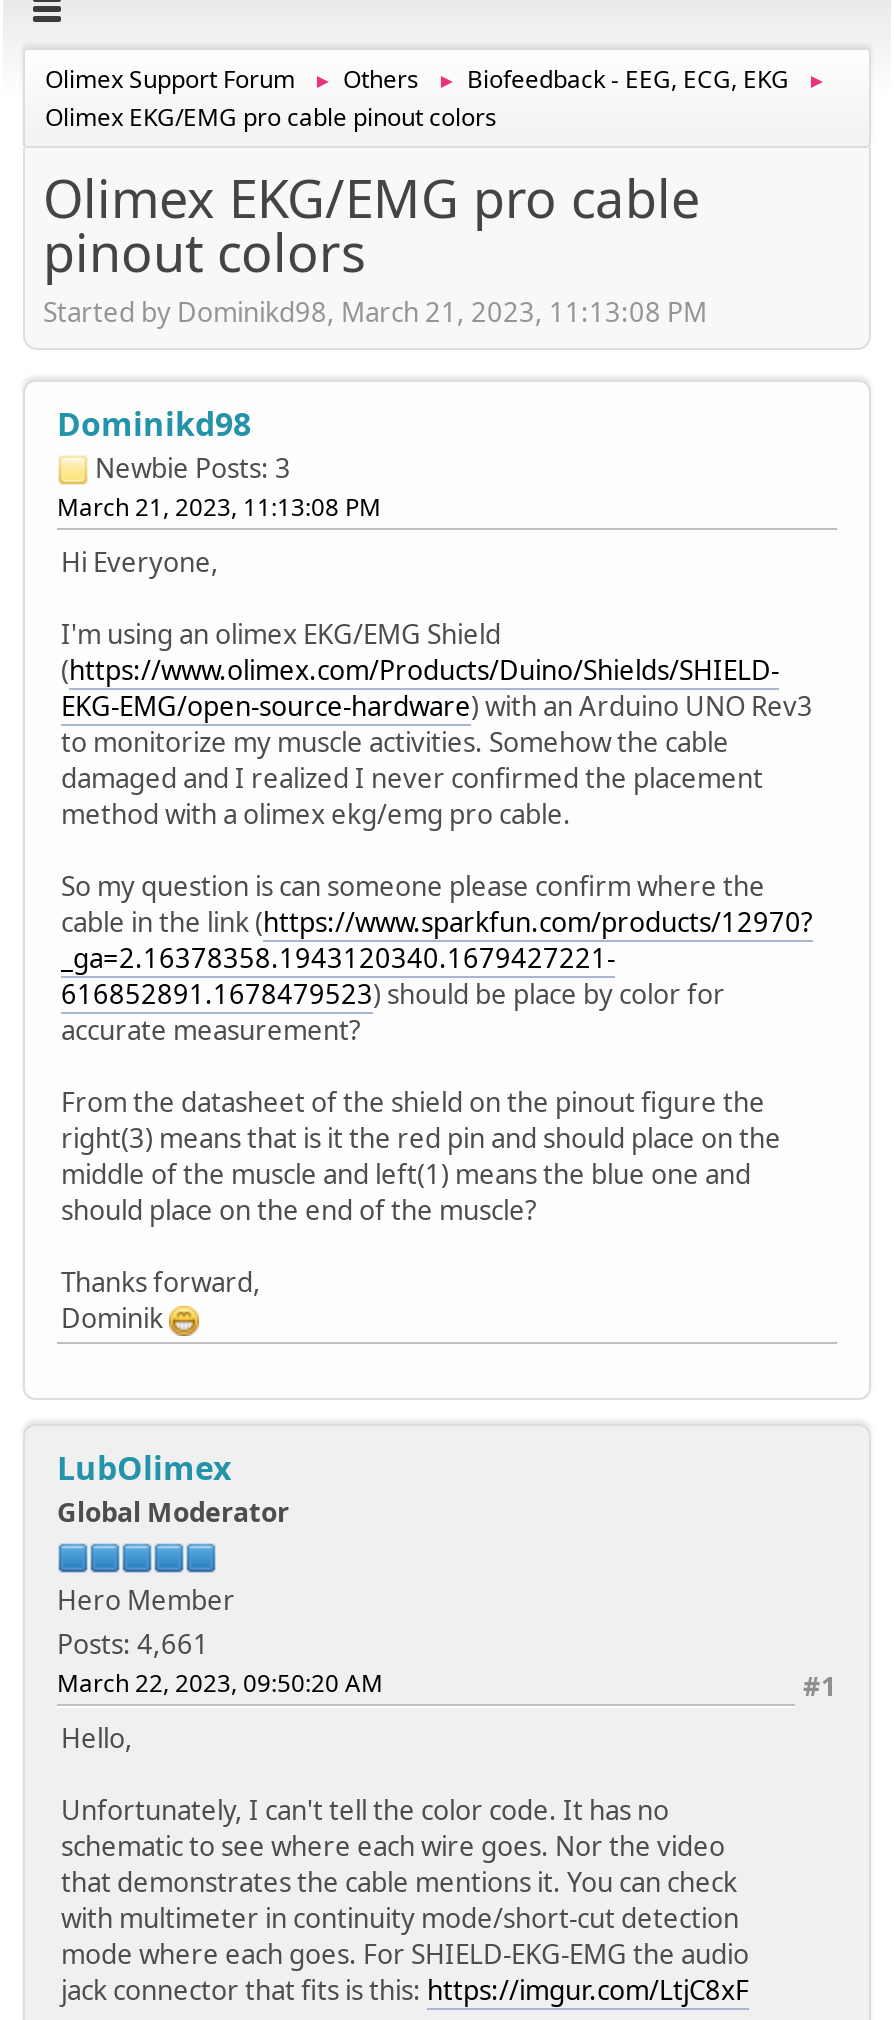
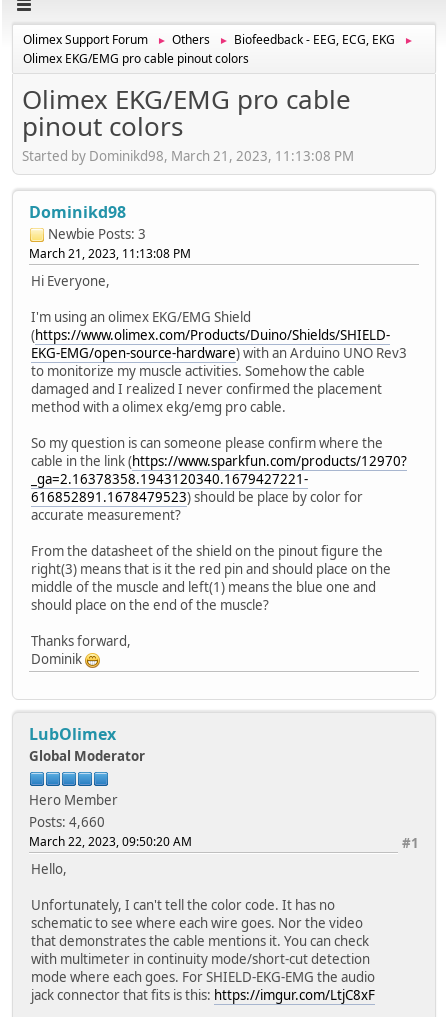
- Posts: 4,661
+ Posts: 4,660
